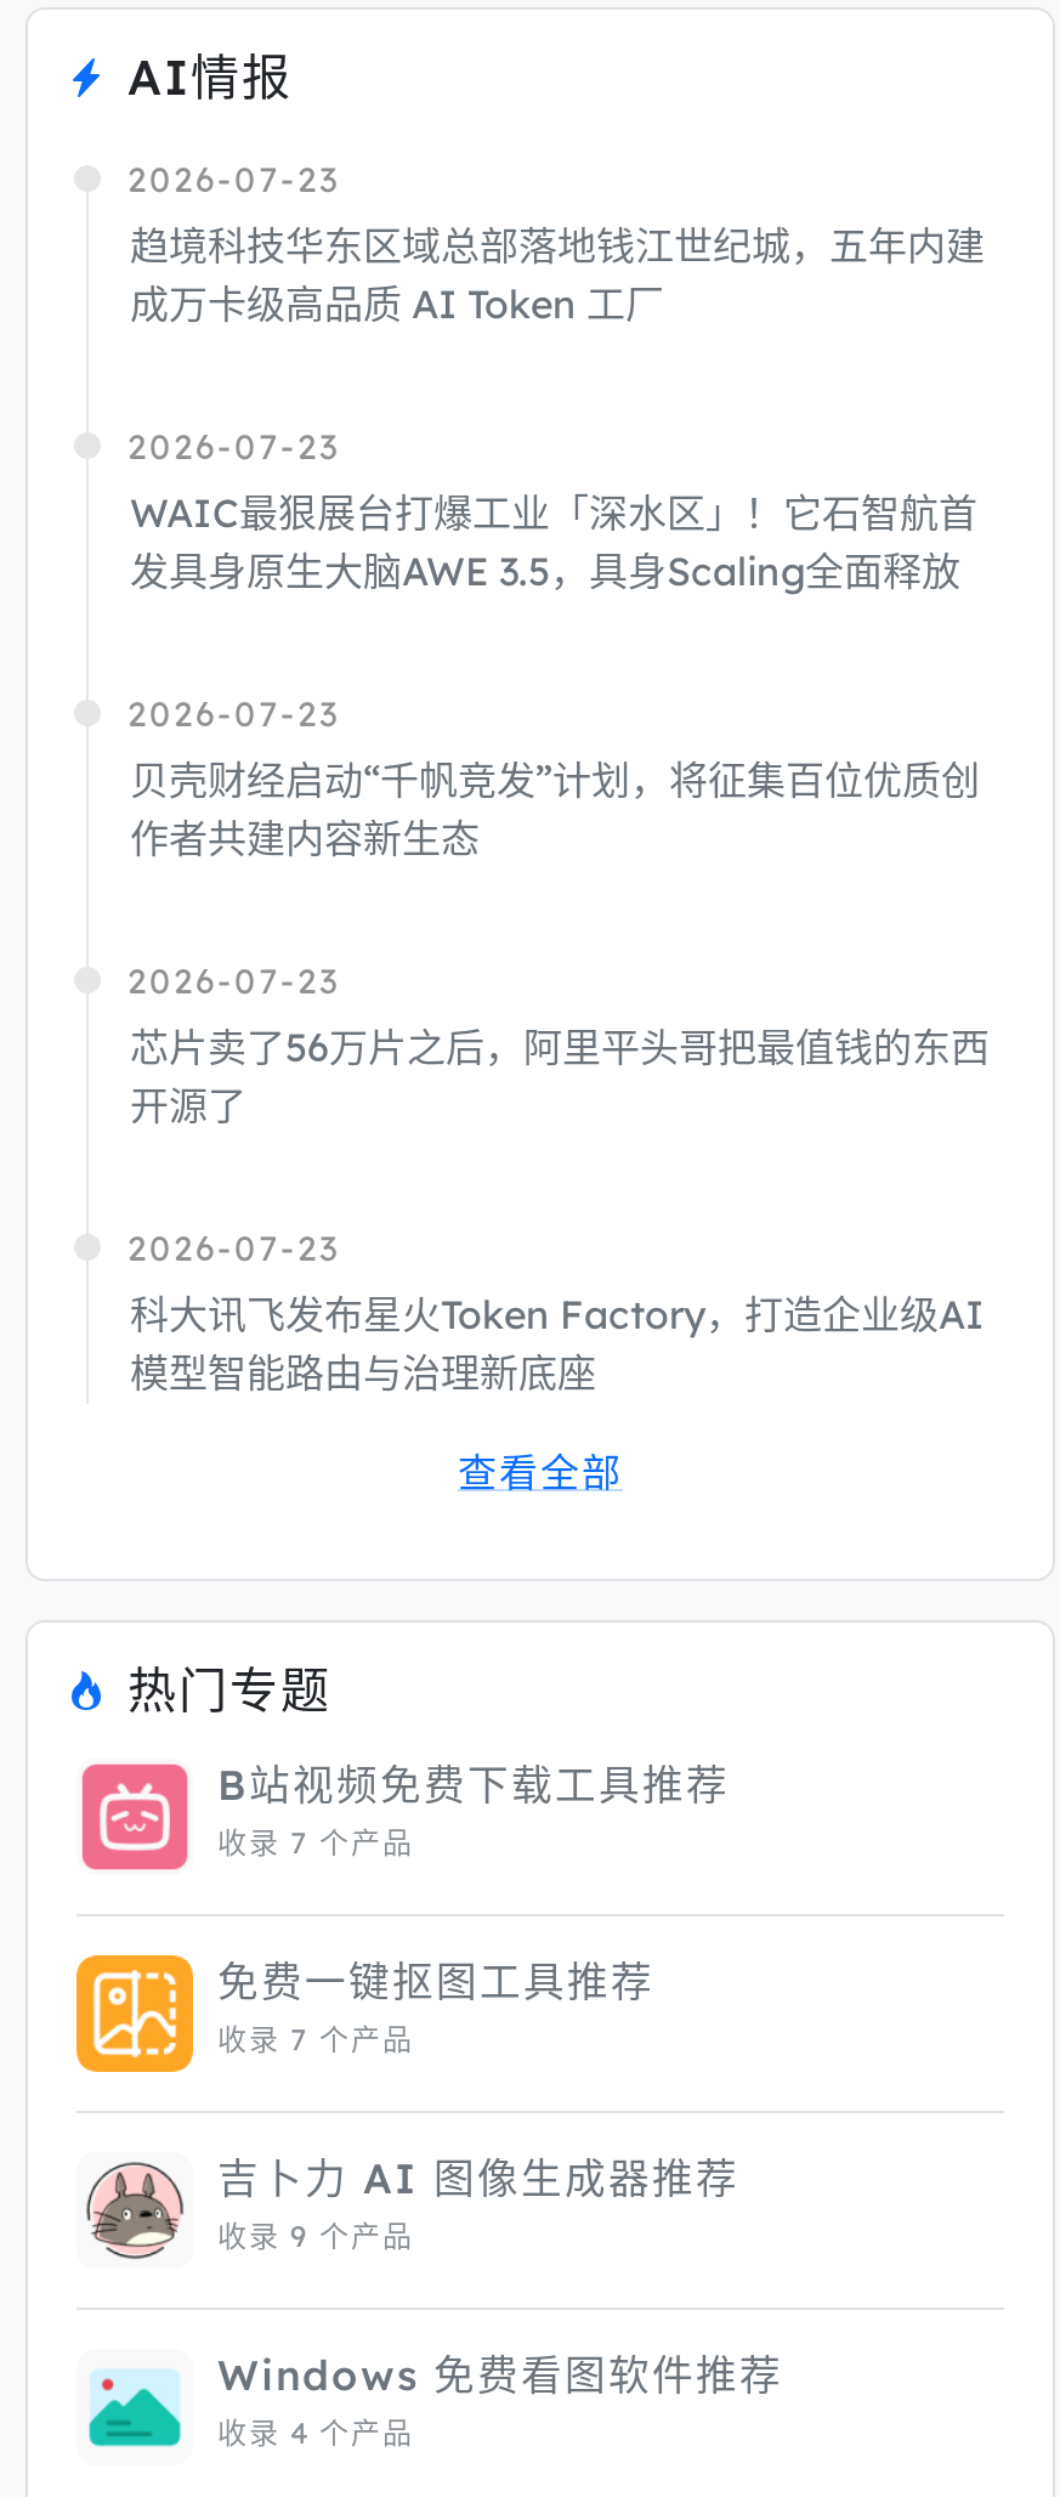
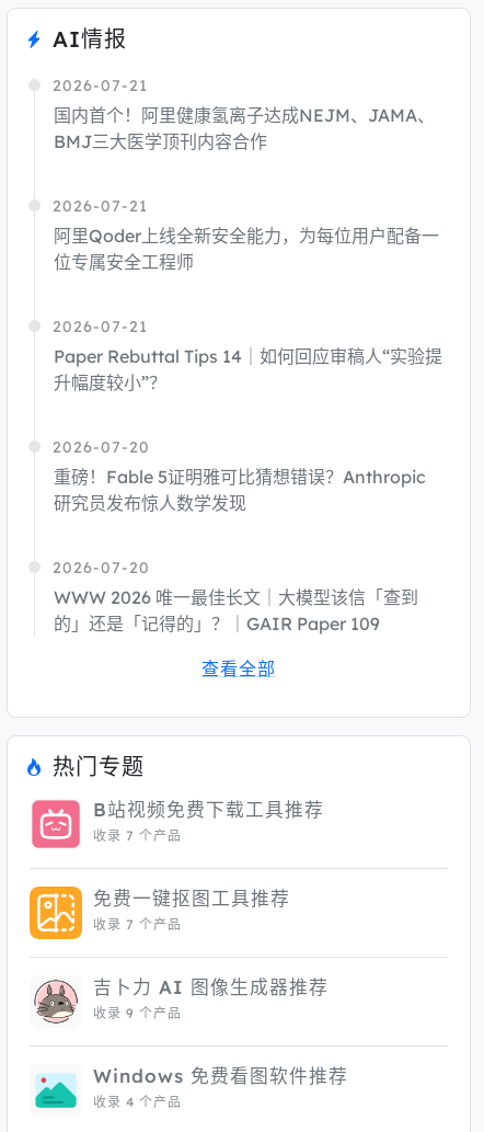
- 2026-07-23
- 趋境科技华东区域总部落地钱江世纪城，五年内建
- 成万卡级高品质 AI Token 工厂
+ 2026-07-21
+ 国内首个！阿里健康氢离子达成NEJM、JAMA、
+ BMJ三大医学顶刊内容合作

- 2026-07-23
- WAIC最狠展台打爆工业「深水区」！它石智航首
- 发具身原生大脑AWE 3.5，具身Scaling全面释放
+ 2026-07-21
+ 阿里Qoder上线全新安全能力，为每位用户配备一
+ 位专属安全工程师

- 2026-07-23
- 贝壳财经启动“千帆竞发”计划，将征集百位优质创
- 作者共建内容新生态
+ 2026-07-21
+ Paper Rebuttal Tips 14｜如何回应审稿人“实验提
+ 升幅度较小”？

- 2026-07-23
- 芯片卖了56万片之后，阿里平头哥把最值钱的东西
- 开源了
+ 2026-07-20
+ 重磅！Fable 5证明雅可比猜想错误？Anthropic
+ 研究员发布惊人数学发现

- 2026-07-23
- 科大讯飞发布星火Token Factory，打造企业级AI
- 模型智能路由与治理新底座
+ 2026-07-20
+ WWW 2026 唯一最佳长文｜大模型该信「查到
+ 的」还是「记得的」？｜GAIR Paper 109
